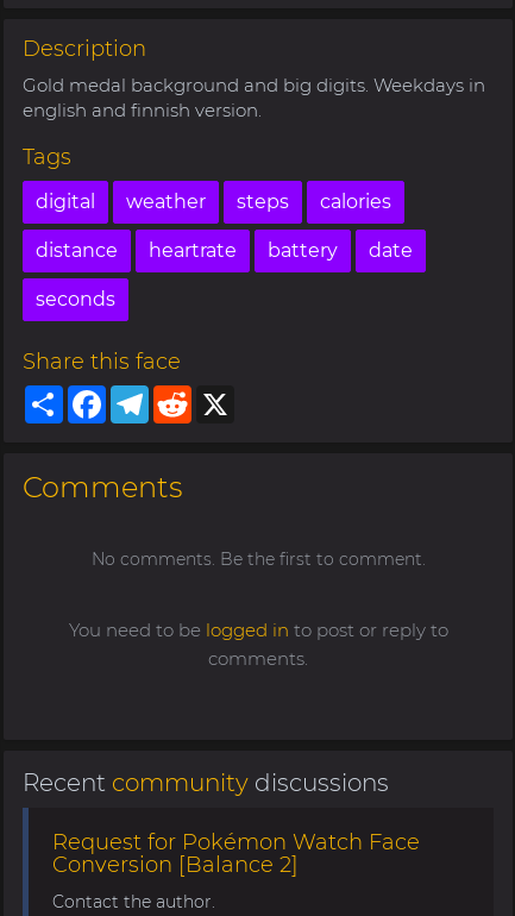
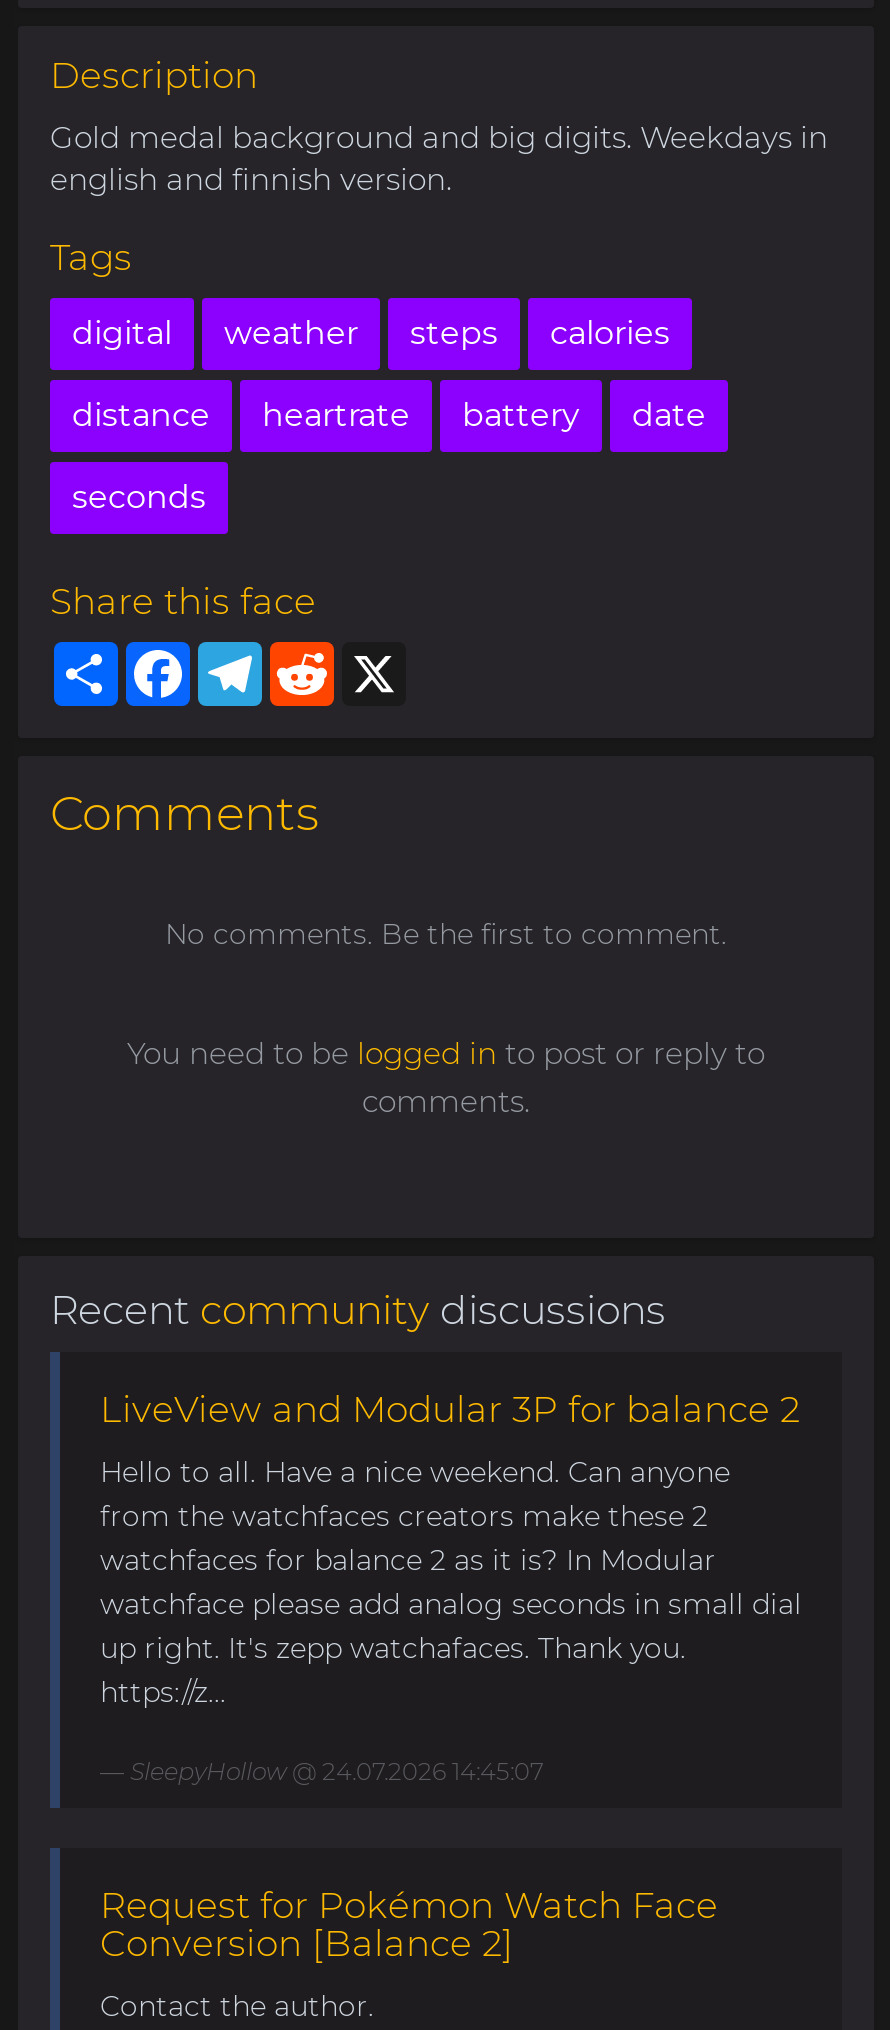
+ LiveView and Modular 3P for balance 2
+ Hello to all. Have a nice weekend. Can anyone
+ from the watchfaces creators make these 2
+ watchfaces for balance 2 as it is? In Modular
+ watchface please add analog seconds in small dial
+ up right. It's zepp watchafaces. Thank you.
+ https://z...
+ SleepyHollow@ 24.07.2026 14:45:07
